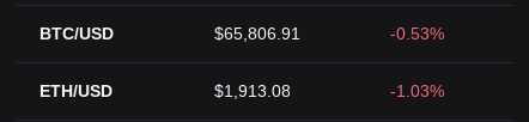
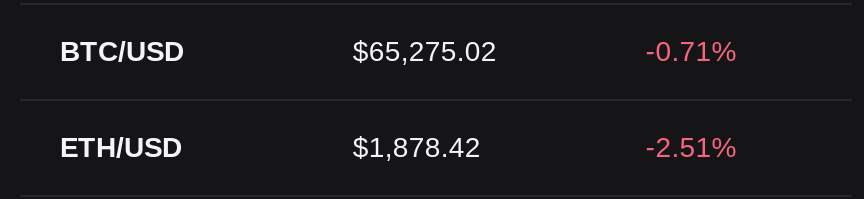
- $65,806.91
+ $65,275.02

- -0.53%
+ -0.71%

- $1,913.08
+ $1,878.42

- -1.03%
+ -2.51%
